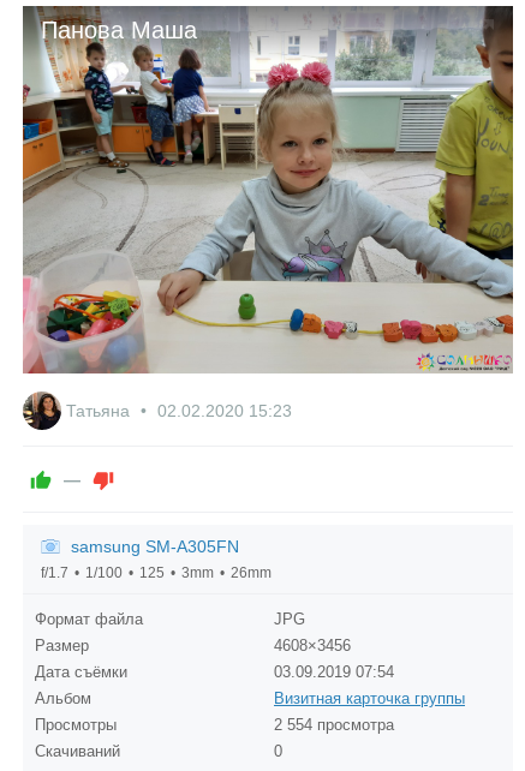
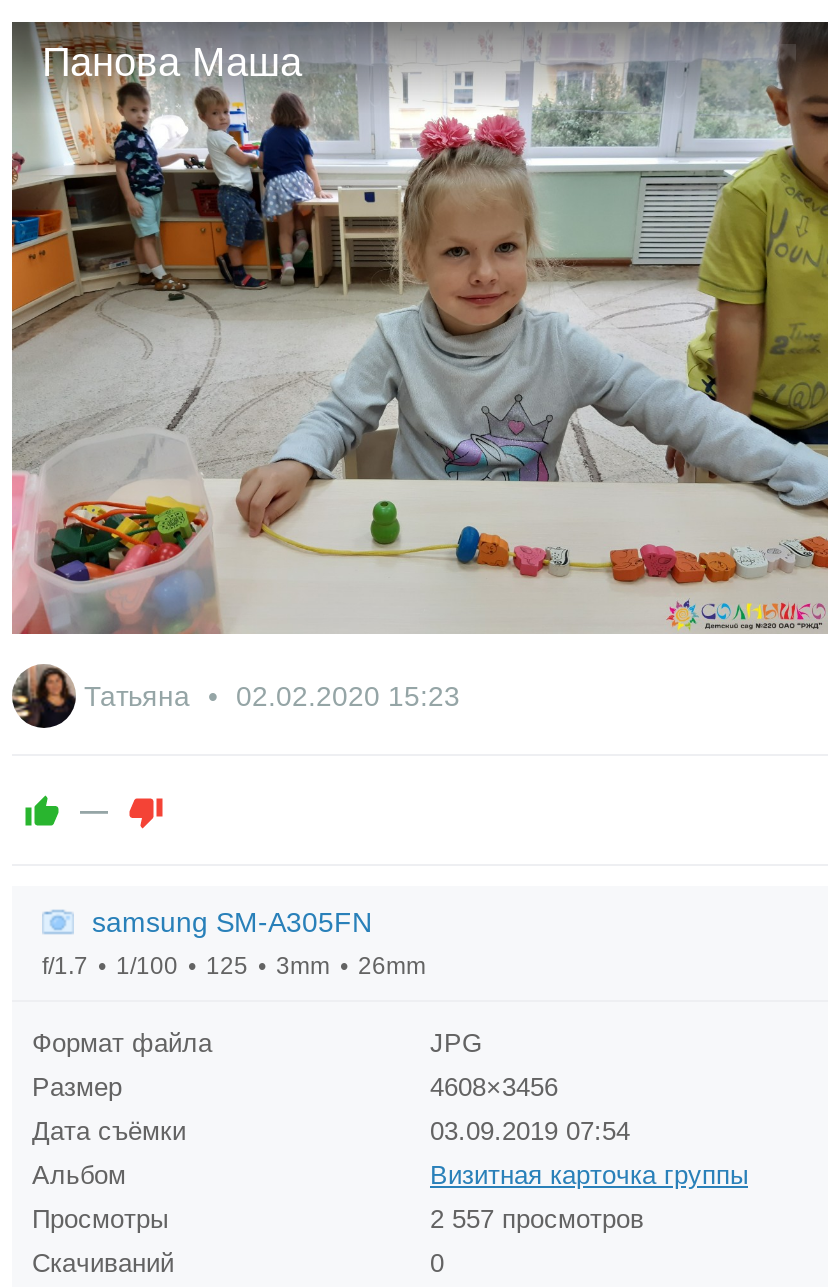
- 2 554 просмотра
+ 2 557 просмотров
